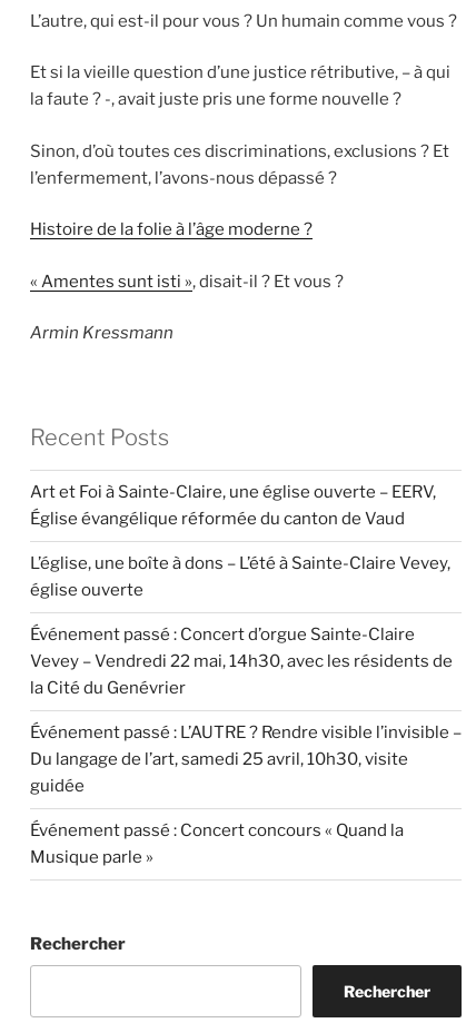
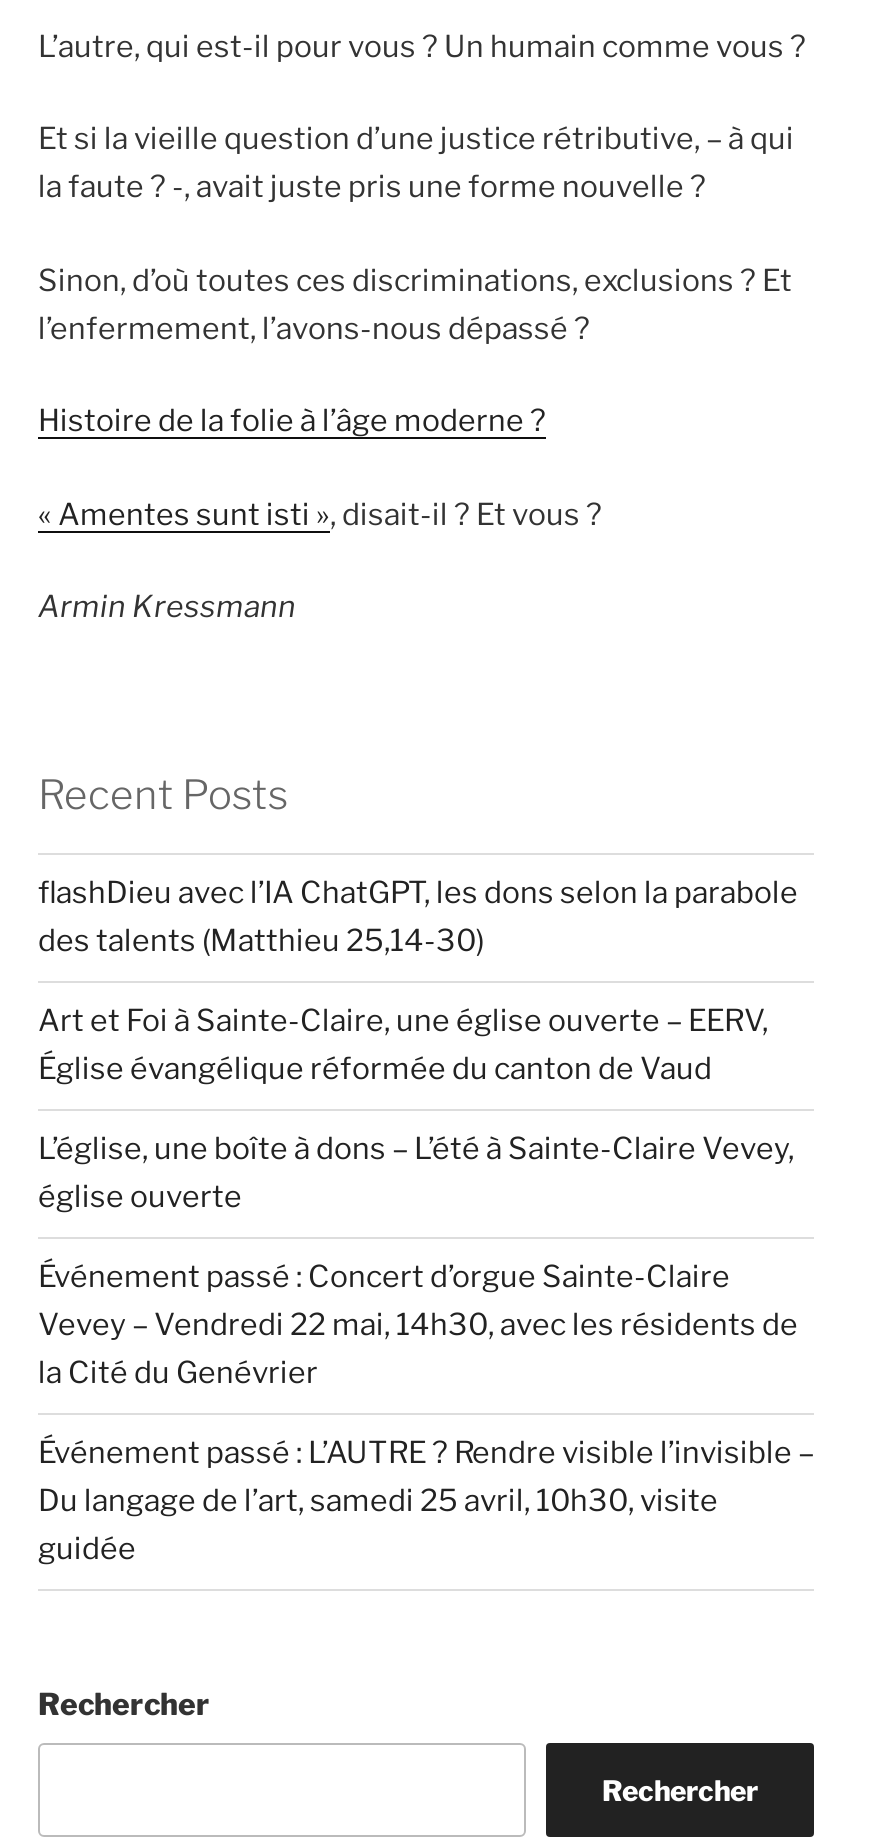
+ flashDieu avec l’IA ChatGPT, les dons selon la parabole
+ des talents (Matthieu 25,14-30)

moved down: Art et Foi à Sainte-Claire, une église ouverte – EERV, | Église évangélique réformée du canton de Vaud | L’église, une boîte à dons – L’été à Sainte-Claire Vevey, | ... | Du langage de l’art, samedi 25 avril, 10h30, visite | guidée

- Événement passé : Concert concours « Quand la
- Musique parle »
